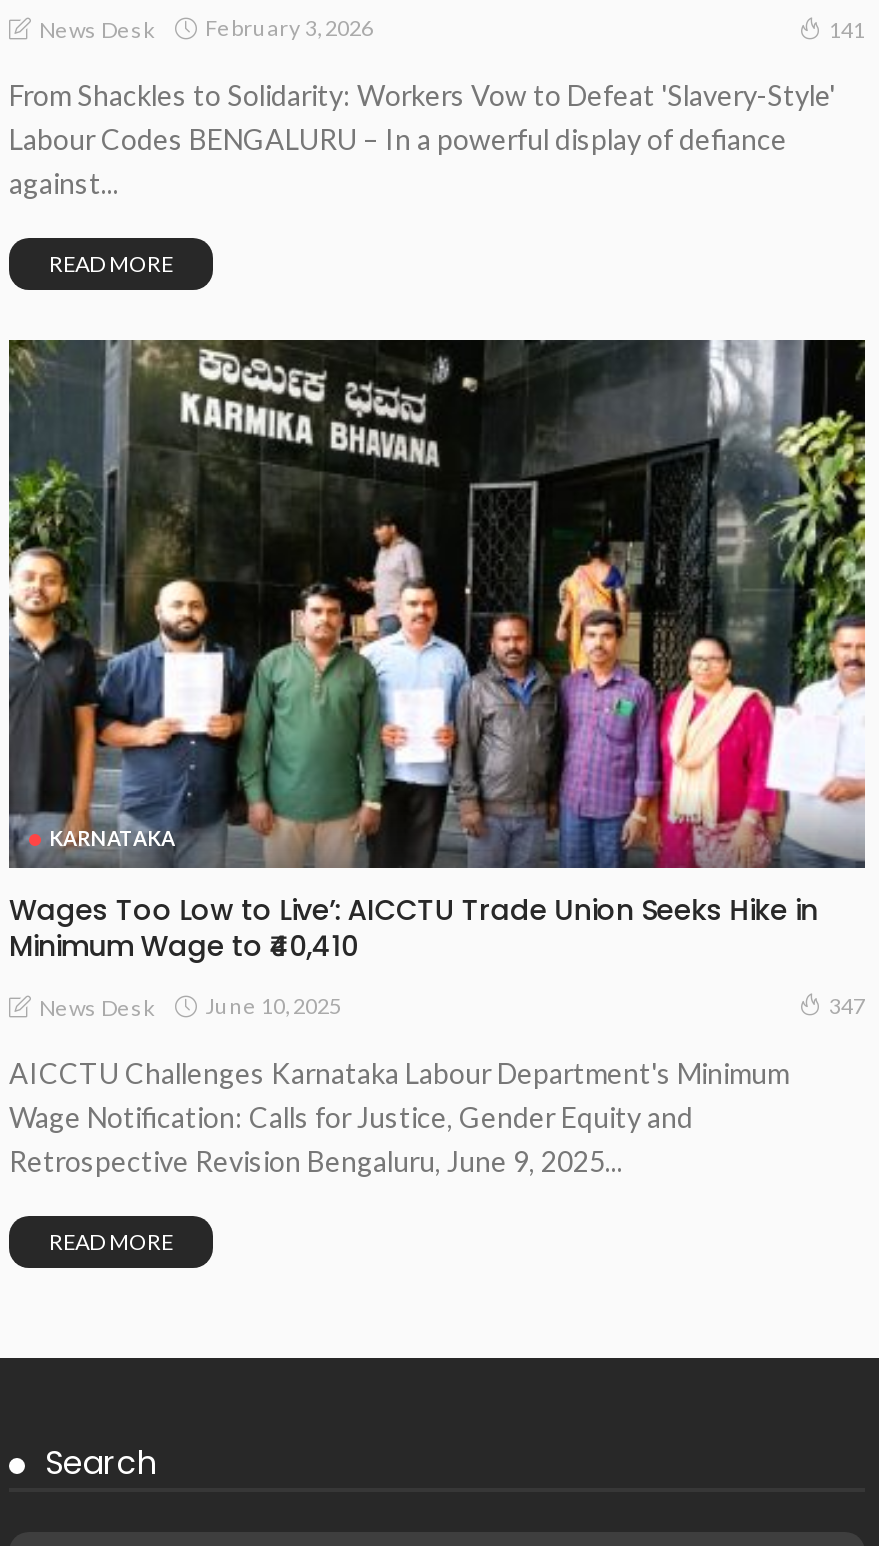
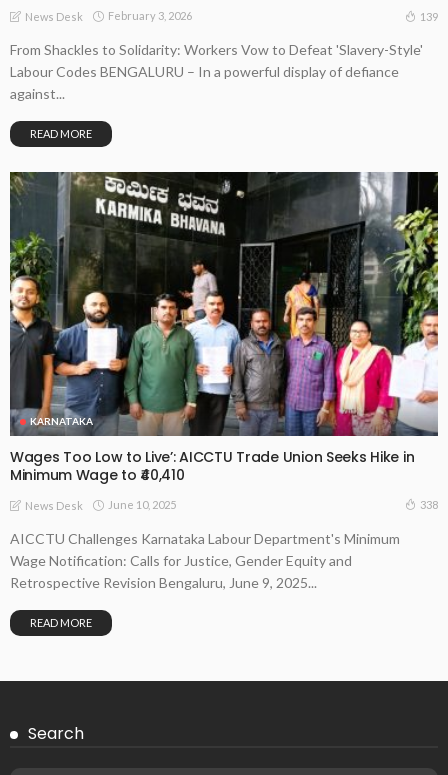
- 141
+ 139

- 347
+ 338
